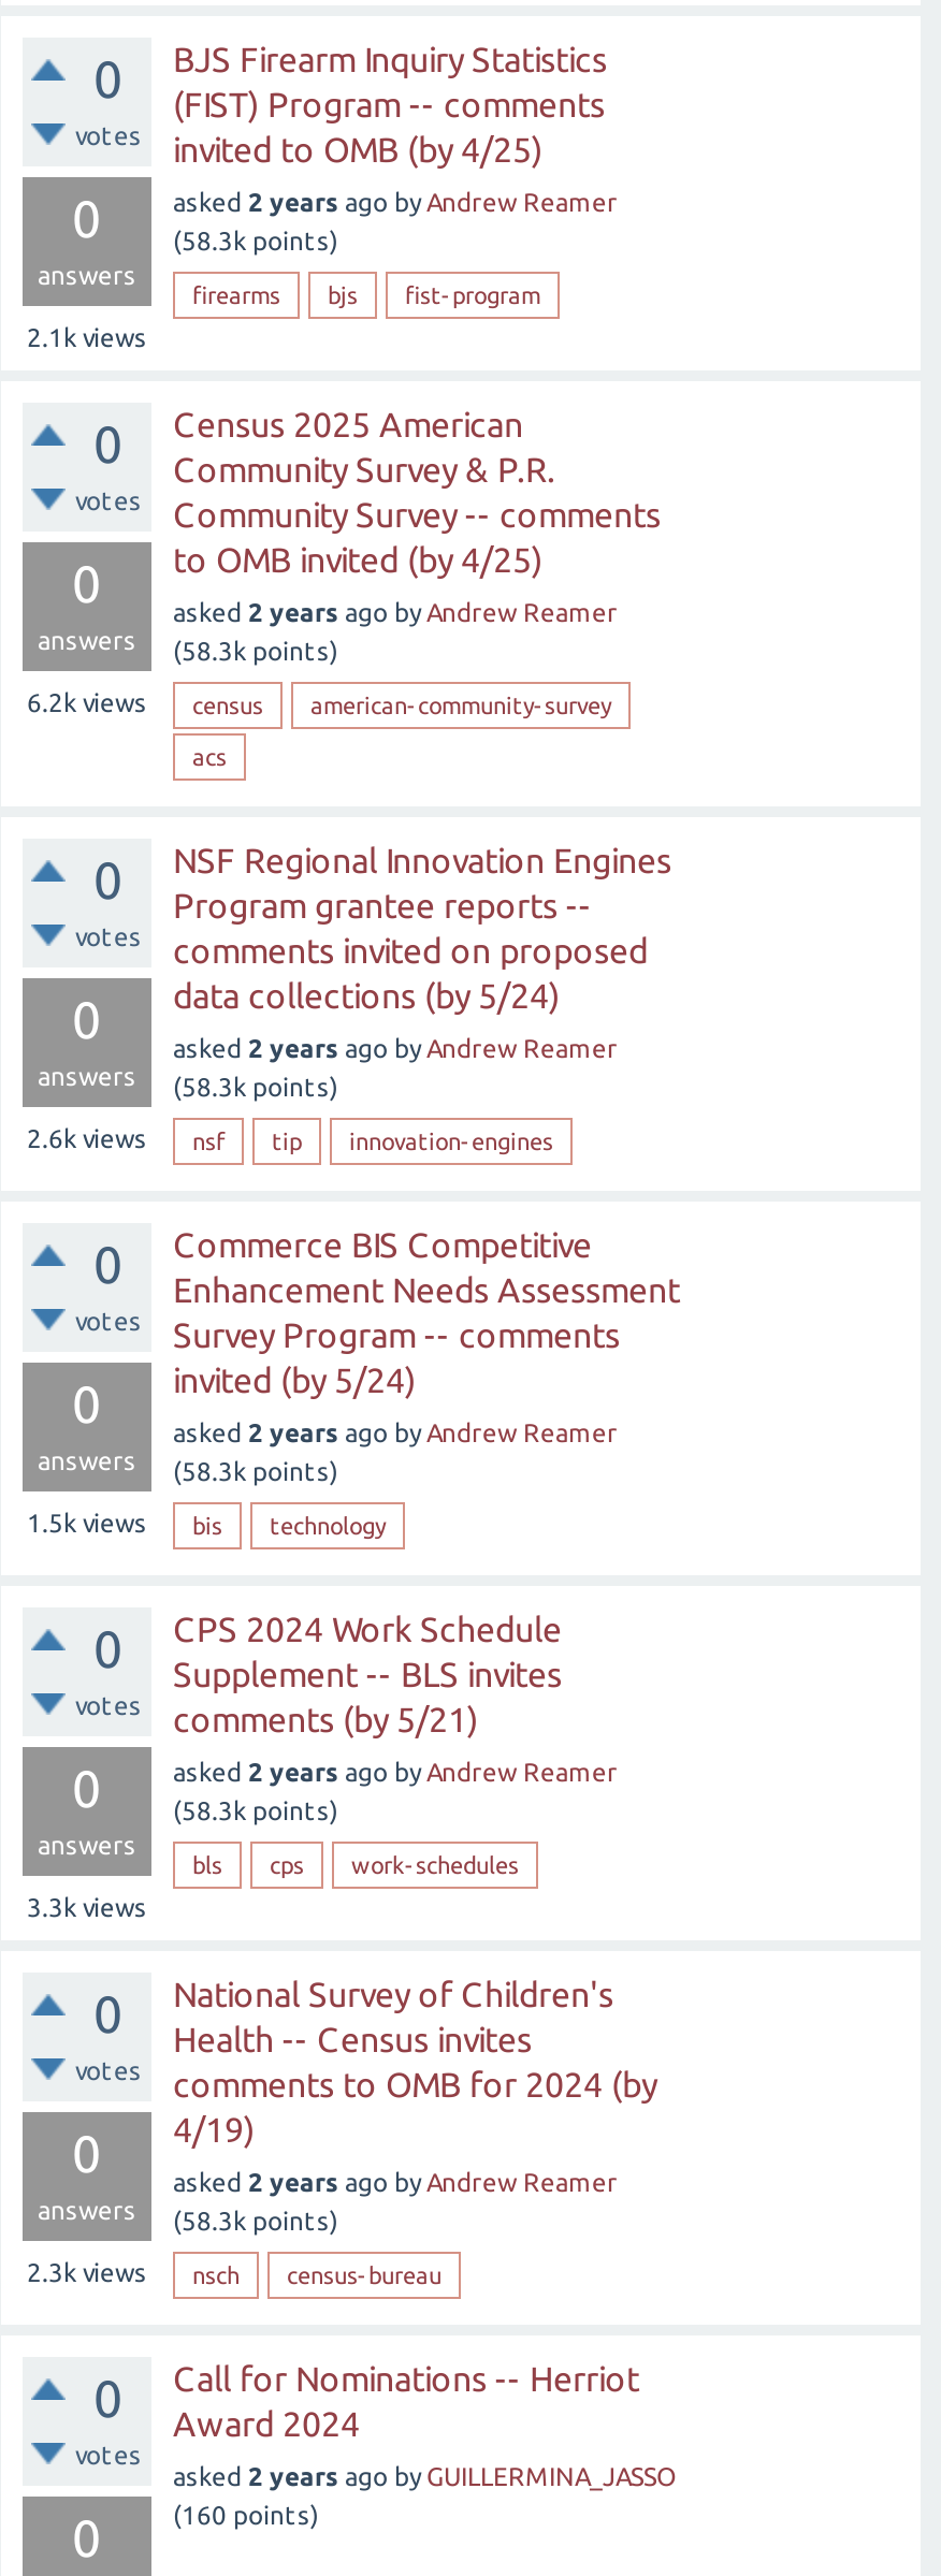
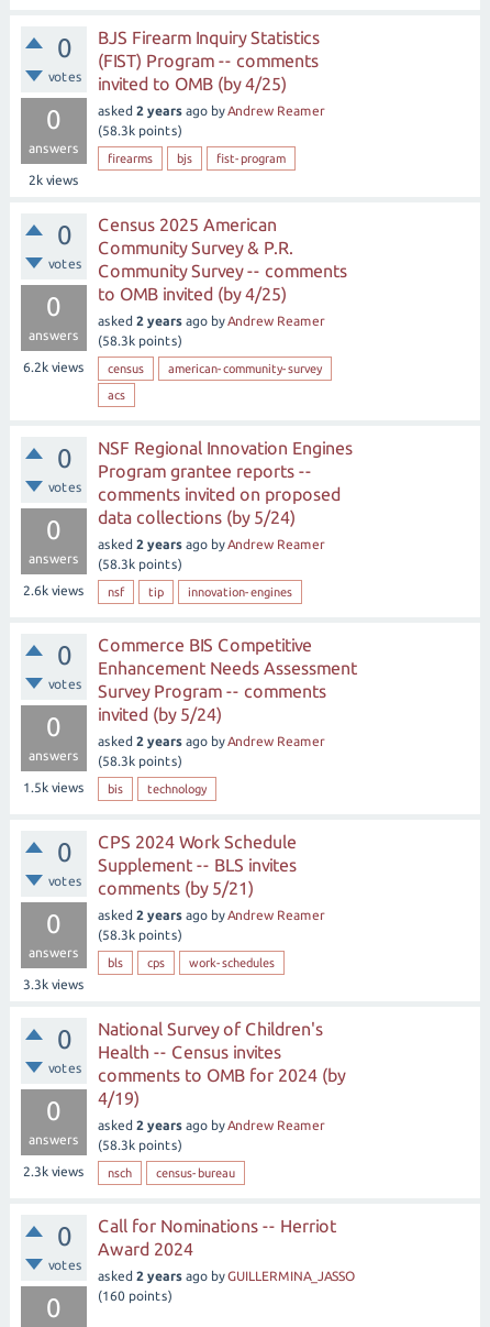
- 2.1k views
+ 2k views
